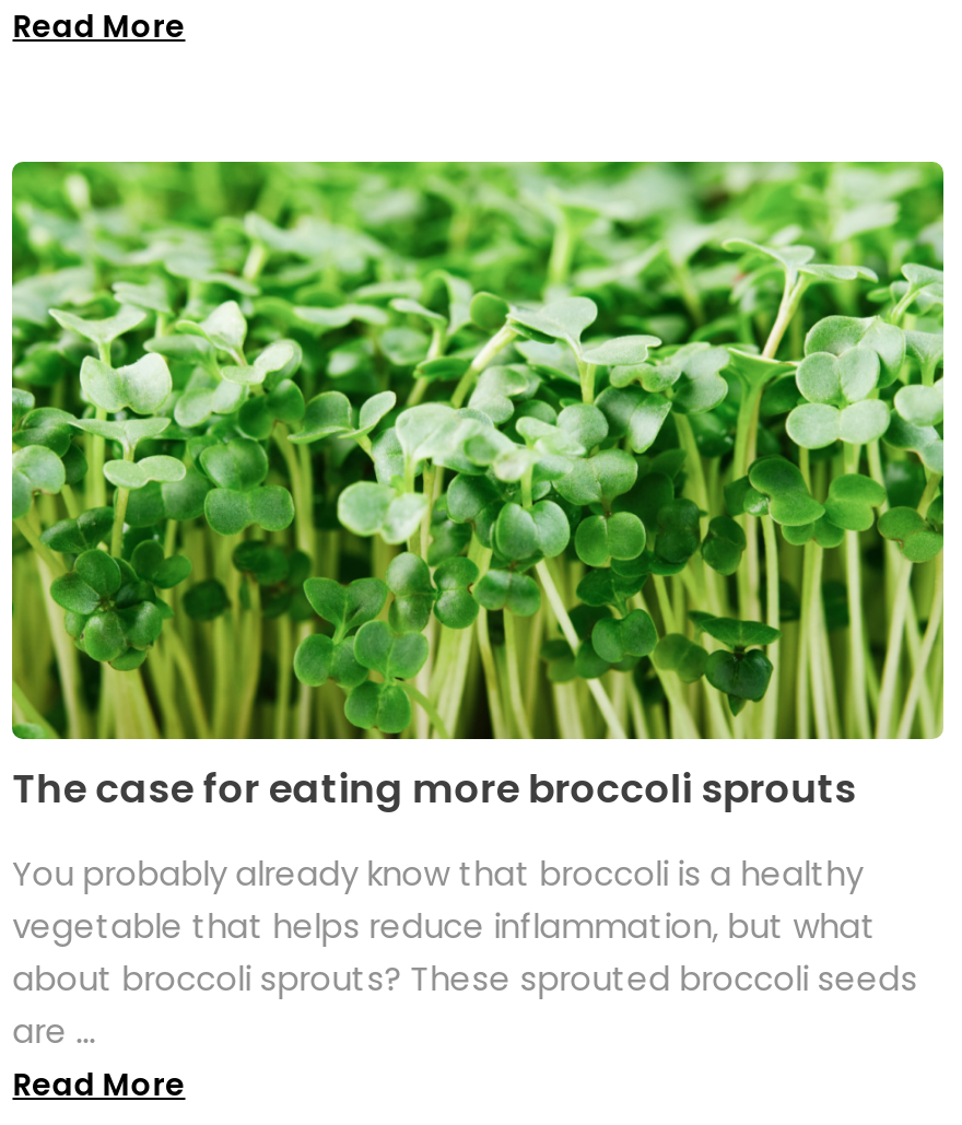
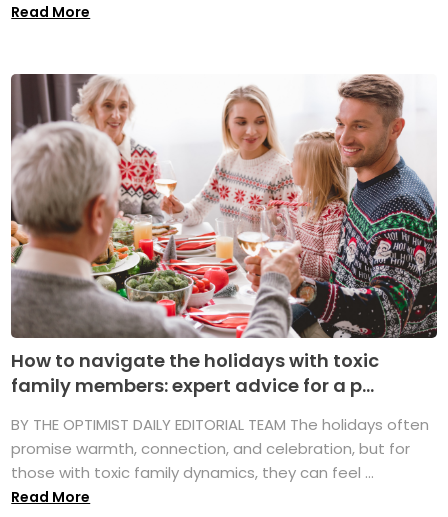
- [image]
- The case for eating more broccoli sprouts
+ [image]
+ How to navigate the holidays with toxic
+ family members: expert advice for a p...

- You probably already know that broccoli is a healthy
- vegetable that helps reduce inflammation, but what
- about broccoli sprouts? These sprouted broccoli seeds
- are ...
+ BY THE OPTIMIST DAILY EDITORIAL TEAM The holidays often
+ promise warmth, connection, and celebration, but for
+ those with toxic family dynamics, they can feel ...
